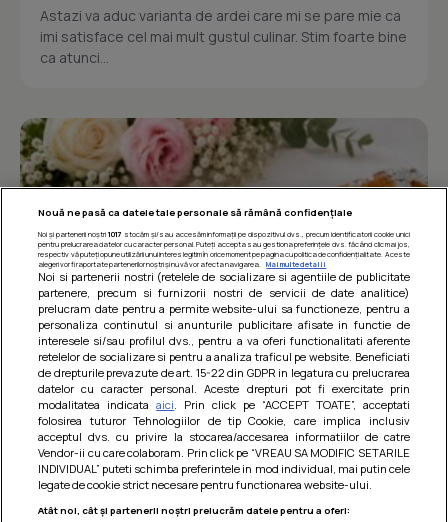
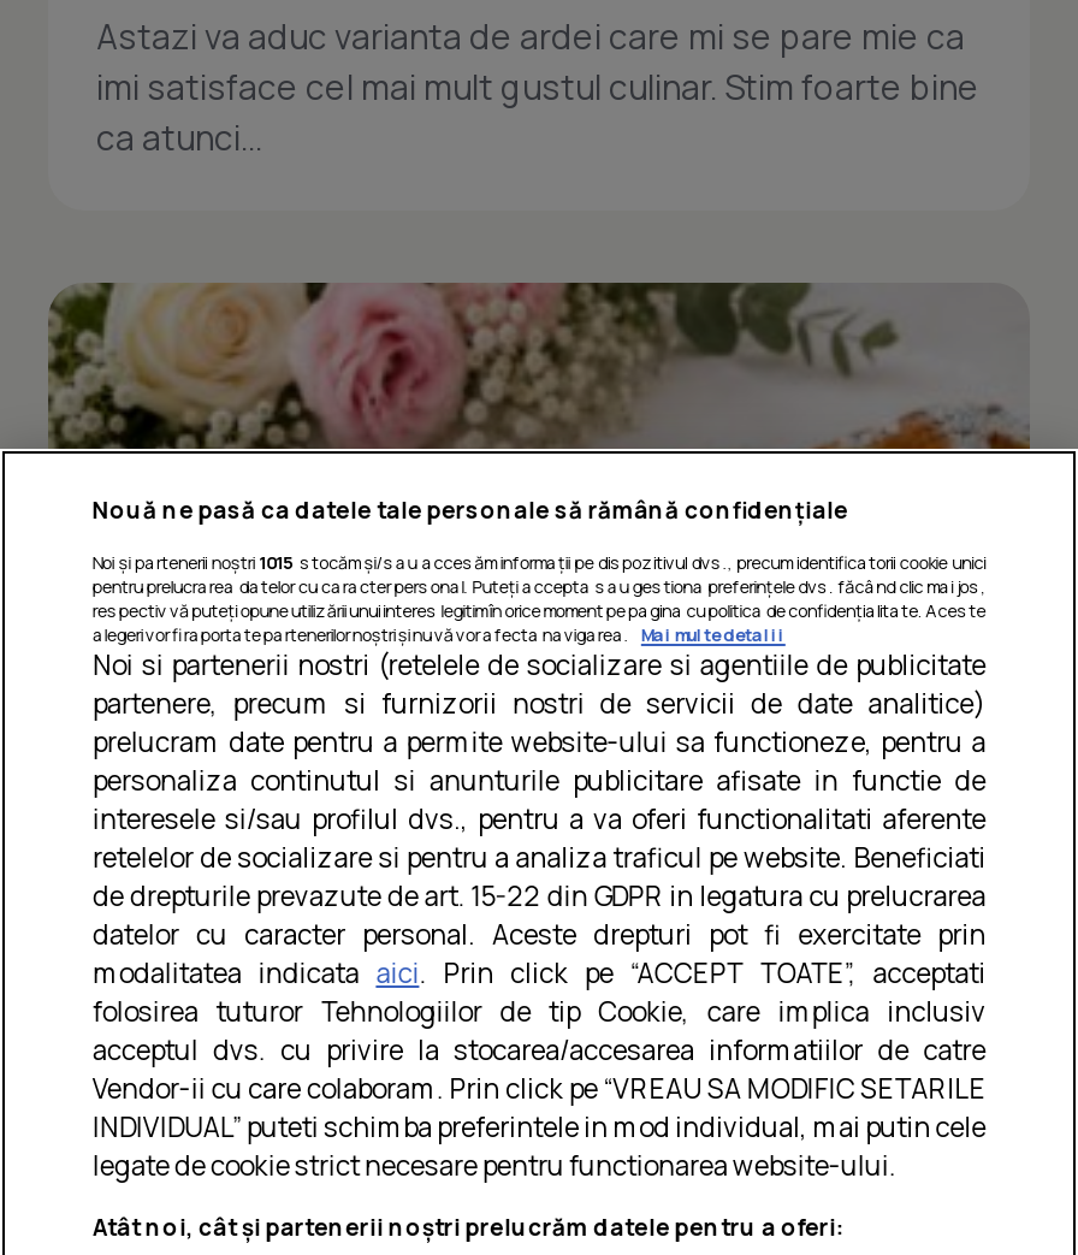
- Noi și partenerii noștri 1017 stocăm și/sau accesăm informații pe dispozitivul dvs., precum identificatorii cookie unici
+ Noi și partenerii noștri 1015 stocăm și/sau accesăm informații pe dispozitivul dvs., precum identificatorii cookie unici
